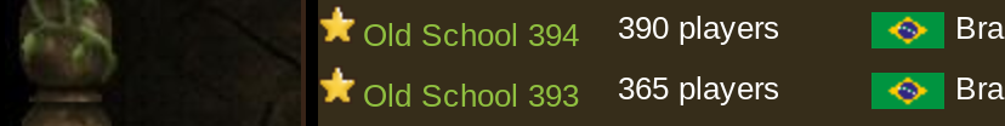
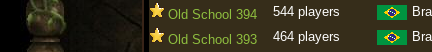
- Old School 394 390 players
+ Old School 394 544 players

- Old School 393 365 players
+ Old School 393 464 players
